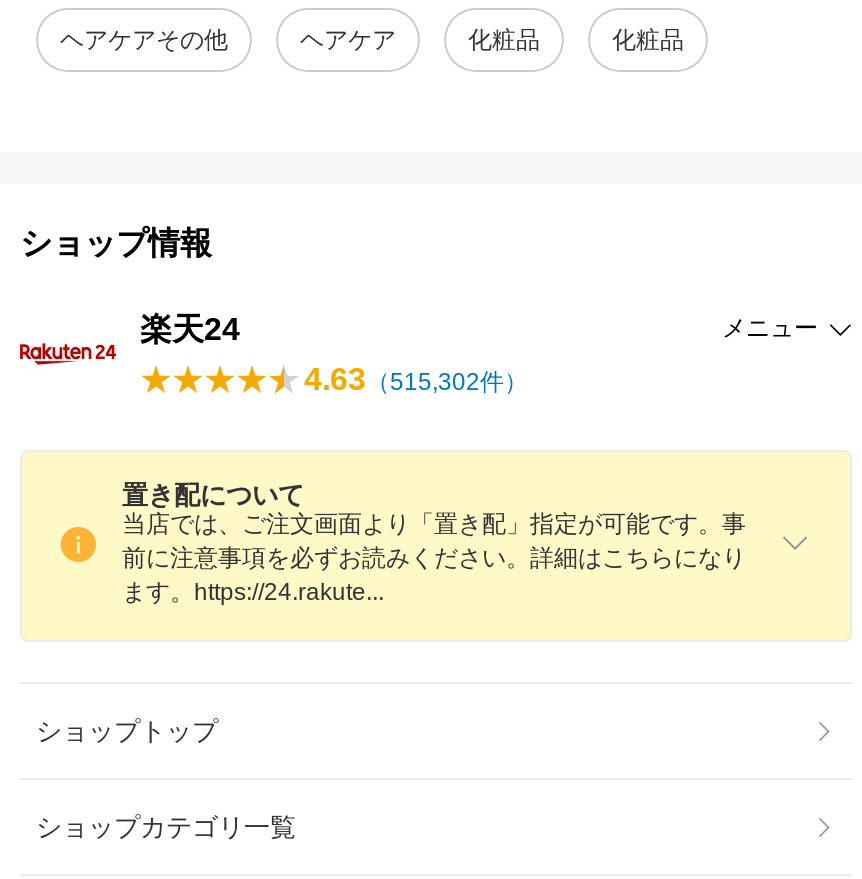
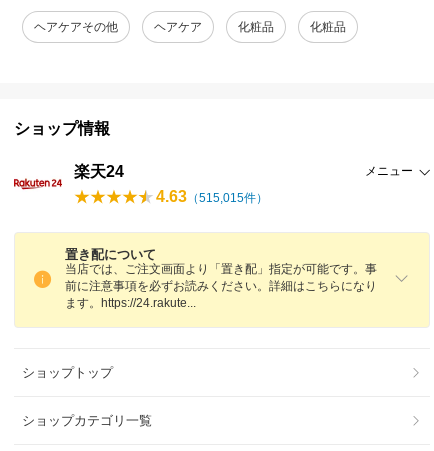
- 4.63（515,302件）
+ 4.63（515,015件）
